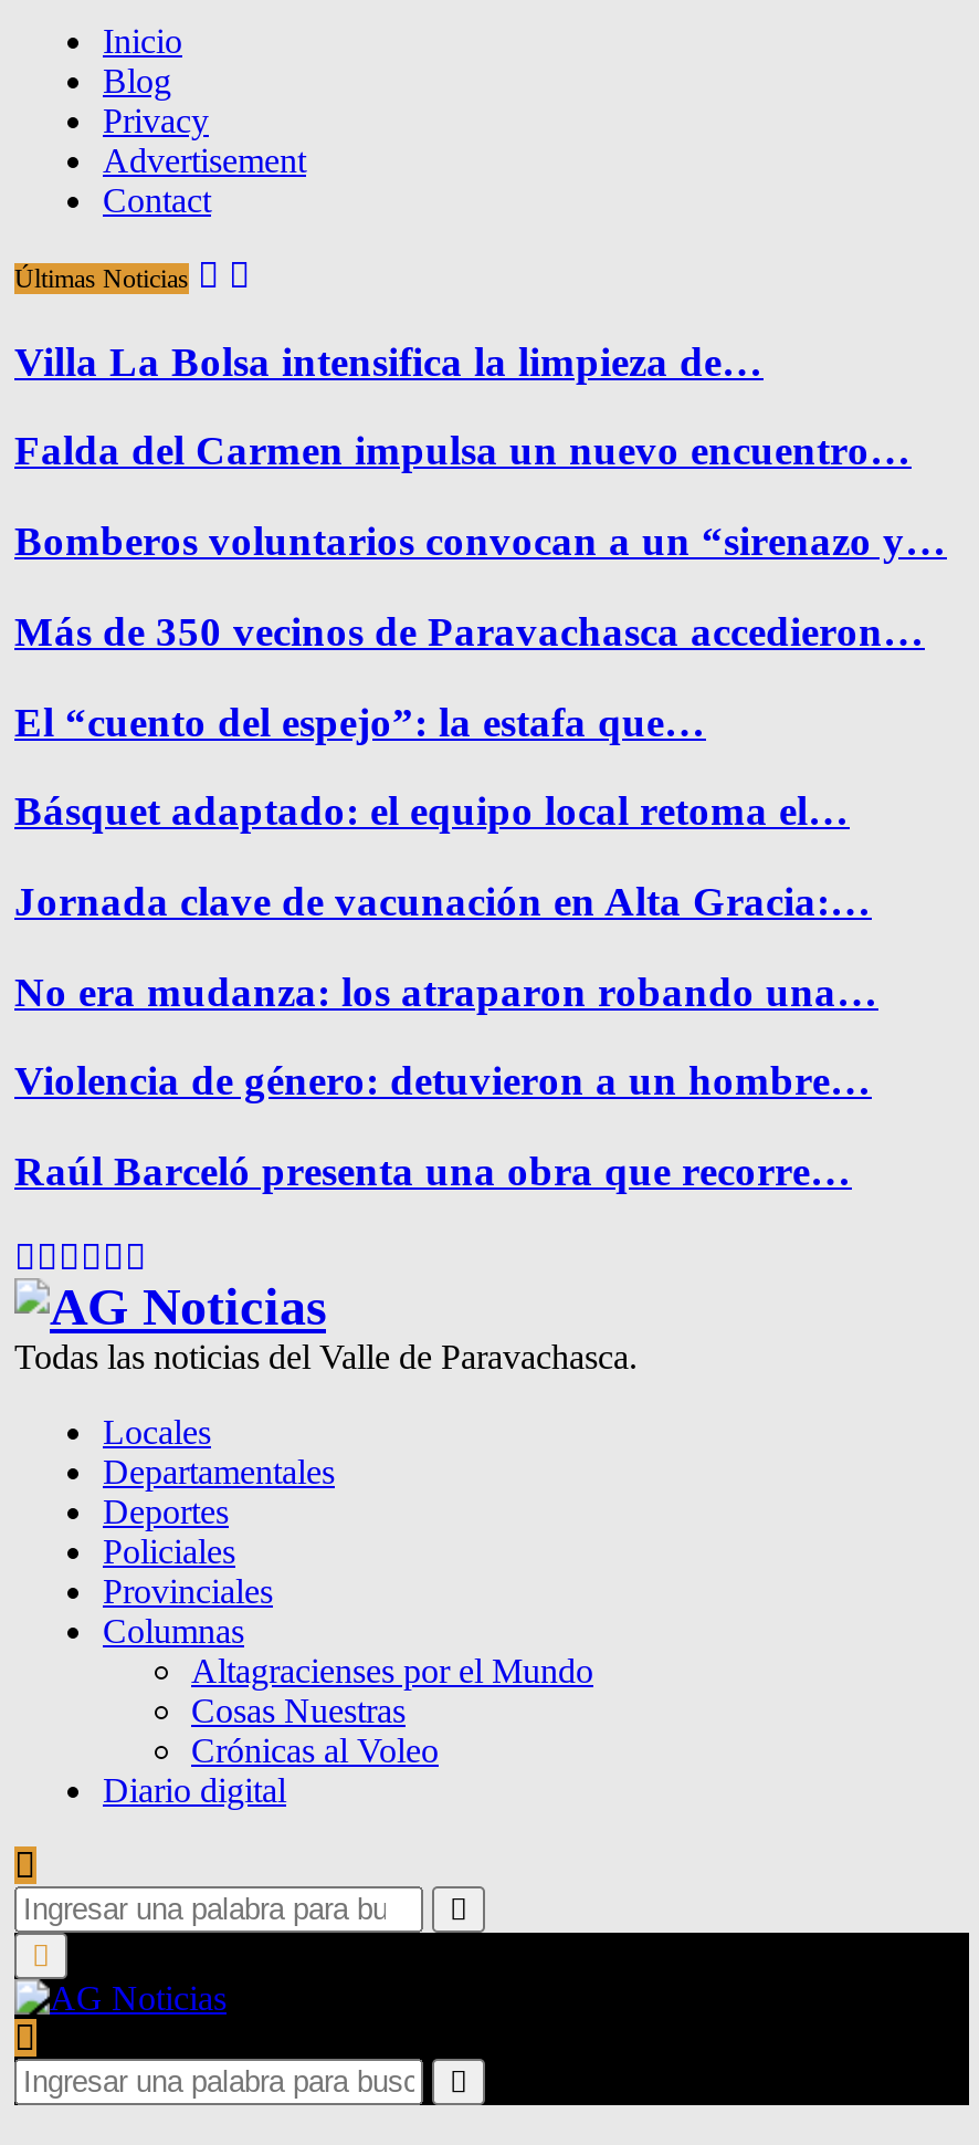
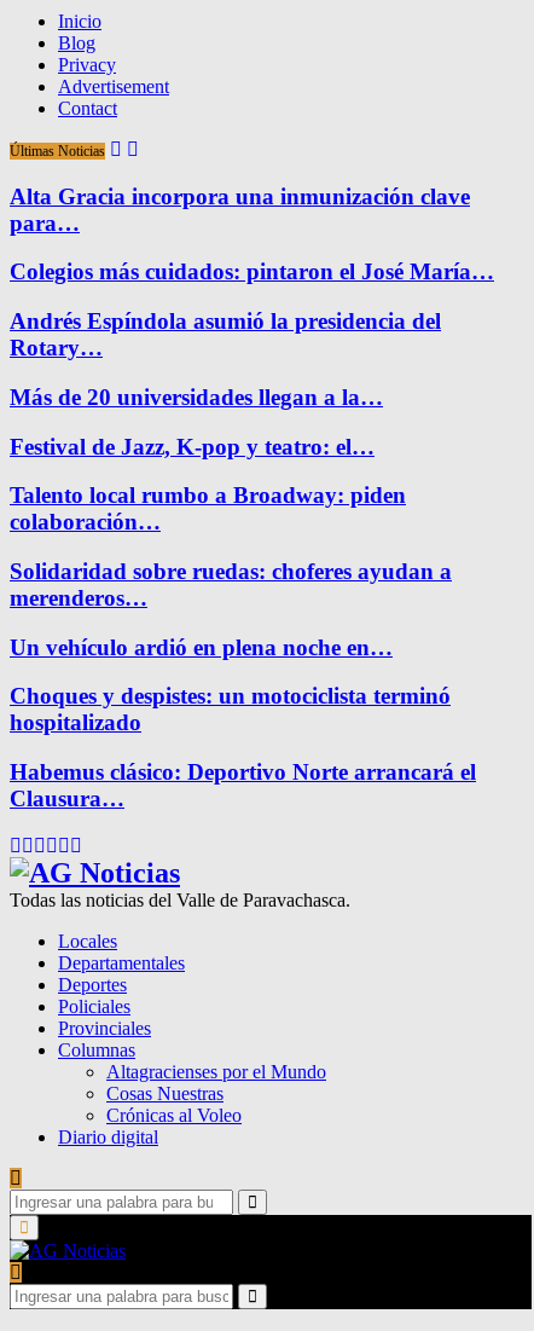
- Villa La Bolsa intensifica la limpieza de…
+ Alta Gracia incorpora una inmunización clave
+ para…

- Falda del Carmen impulsa un nuevo encuentro…
+ Colegios más cuidados: pintaron el José María…

- Bomberos voluntarios convocan a un “sirenazo y…
+ Andrés Espíndola asumió la presidencia del
+ Rotary…

- Más de 350 vecinos de Paravachasca accedieron…
+ Más de 20 universidades llegan a la…

- El “cuento del espejo”: la estafa que…
+ Festival de Jazz, K-pop y teatro: el…

- Básquet adaptado: el equipo local retoma el…
+ Talento local rumbo a Broadway: piden
+ colaboración…

- Jornada clave de vacunación en Alta Gracia:…
+ Solidaridad sobre ruedas: choferes ayudan a
+ merenderos…

- No era mudanza: los atraparon robando una…
+ Un vehículo ardió en plena noche en…

- Violencia de género: detuvieron a un hombre…
+ Choques y despistes: un motociclista terminó
+ hospitalizado

- Raúl Barceló presenta una obra que recorre…
+ Habemus clásico: Deportivo Norte arrancará el
+ Clausura…
